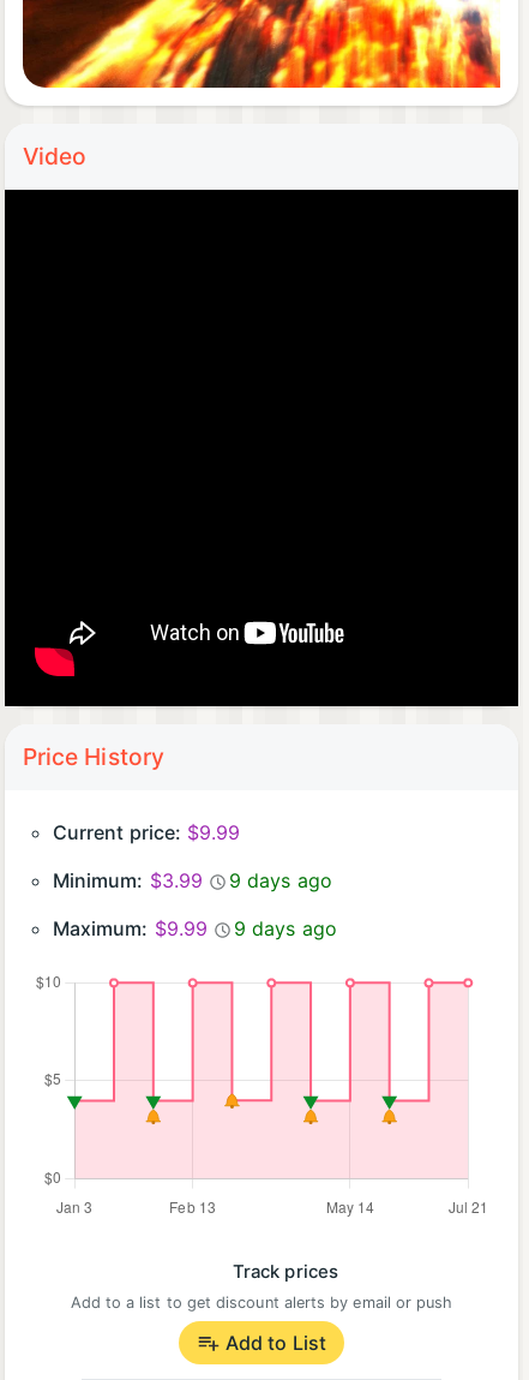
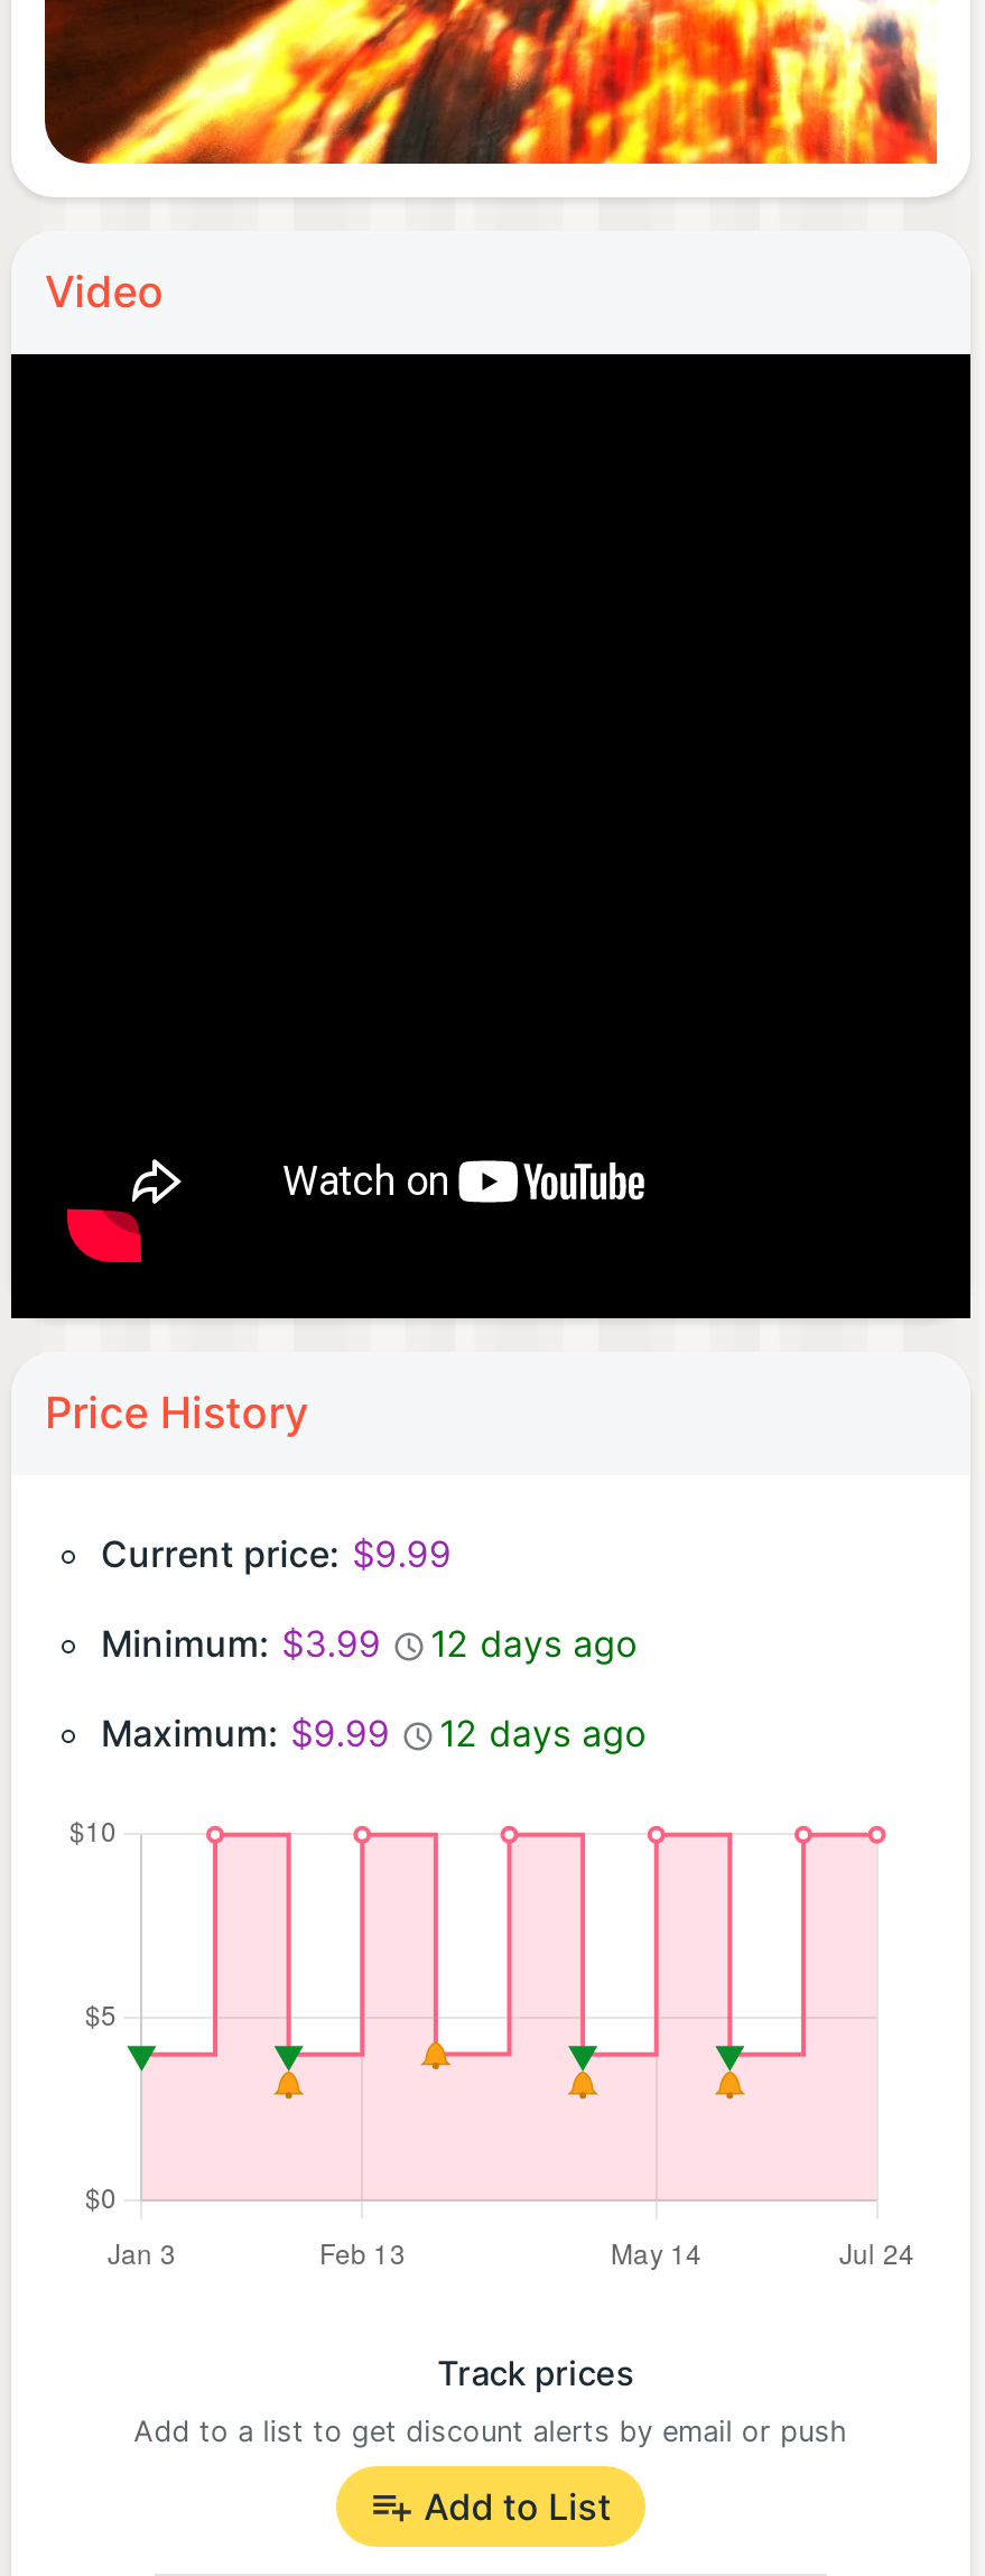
- Minimum: $3.99 9 days ago
+ Minimum: $3.99 12 days ago

- Maximum: $9.99 9 days ago
+ Maximum: $9.99 12 days ago
